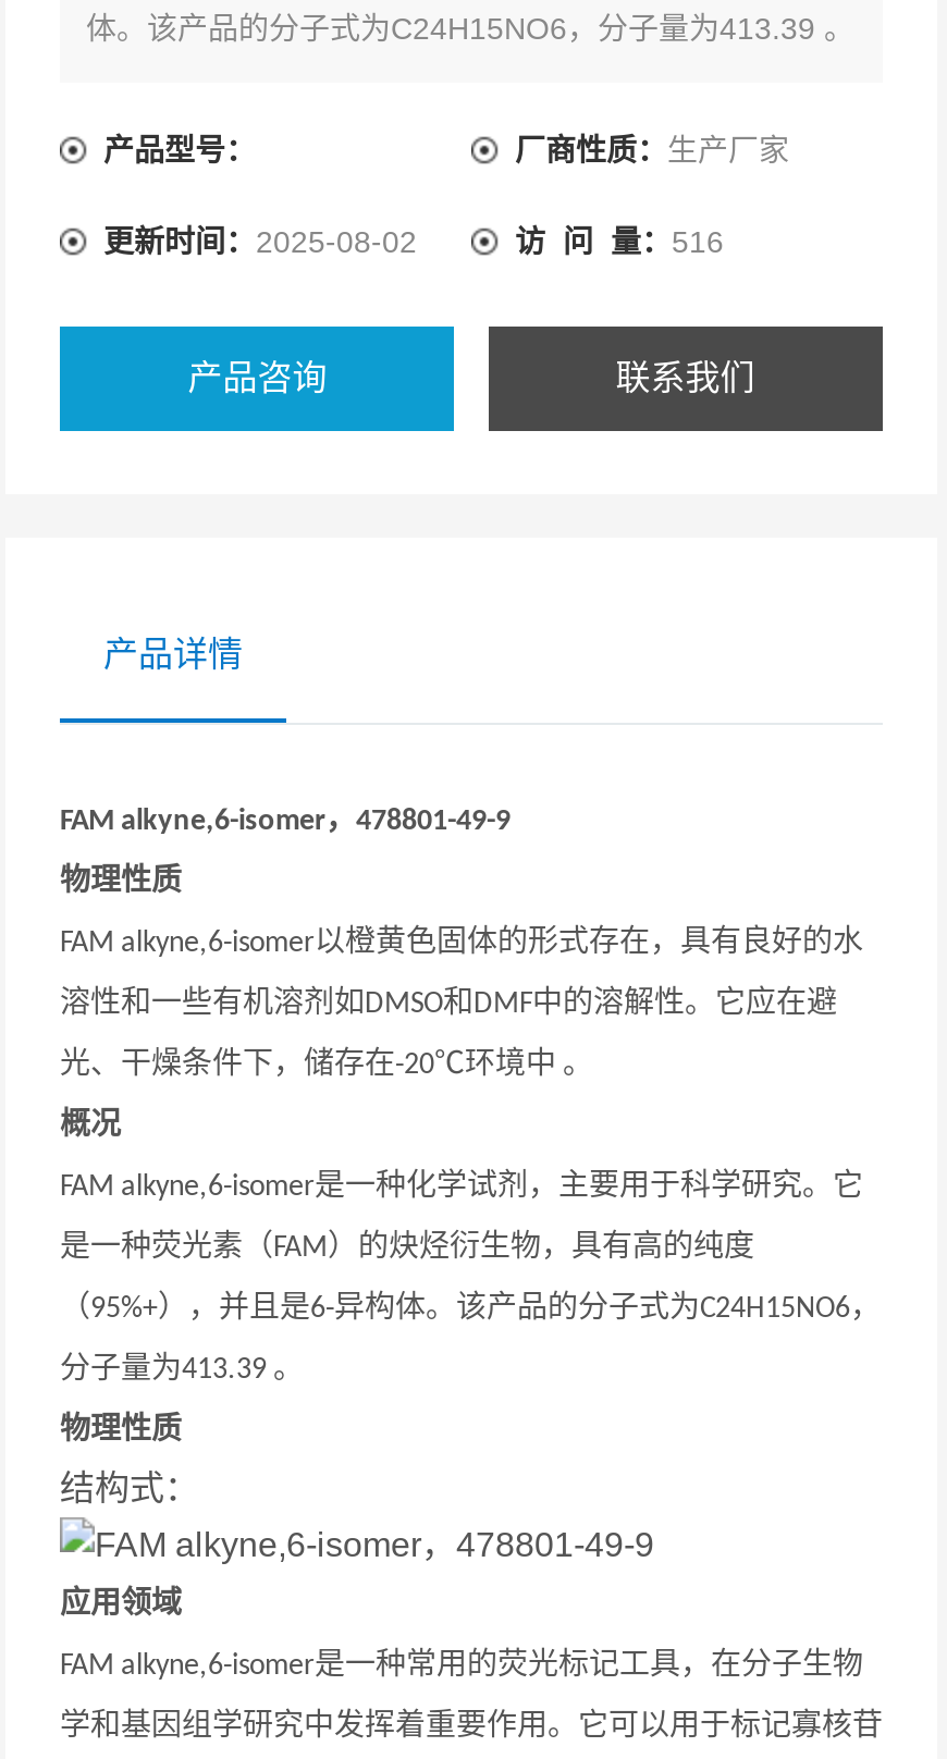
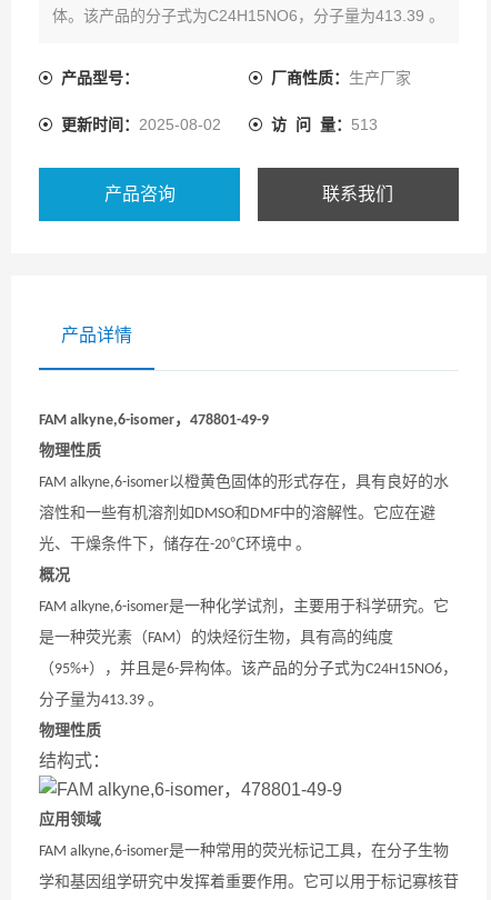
- 访 问 量：516
+ 访 问 量：513
